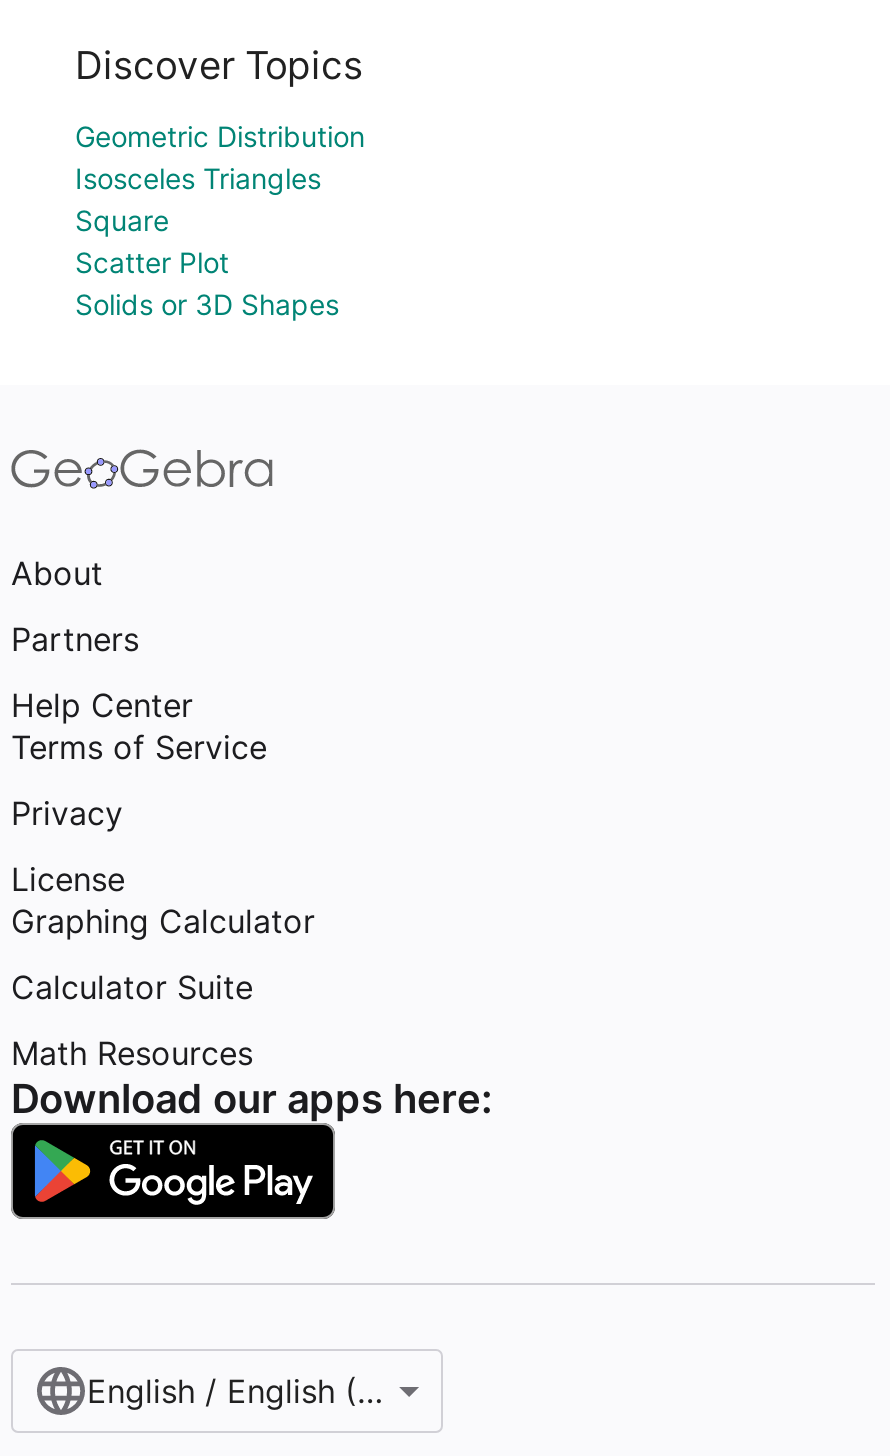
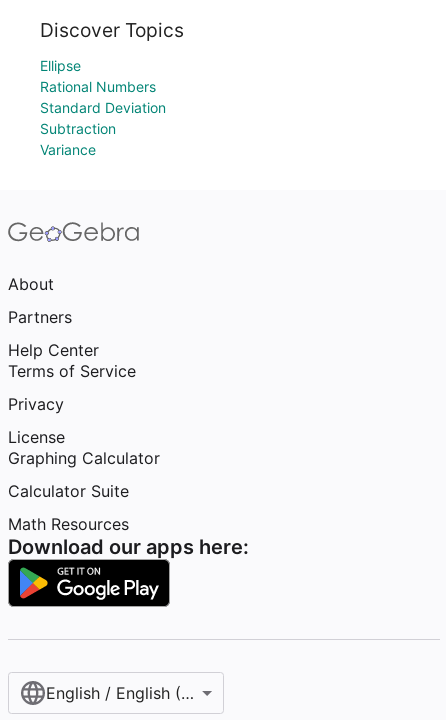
- Geometric Distribution
- Isosceles Triangles
- Square
- Scatter Plot
- Solids or 3D Shapes
+ Ellipse
+ Rational Numbers
+ Standard Deviation
+ Subtraction
+ Variance
